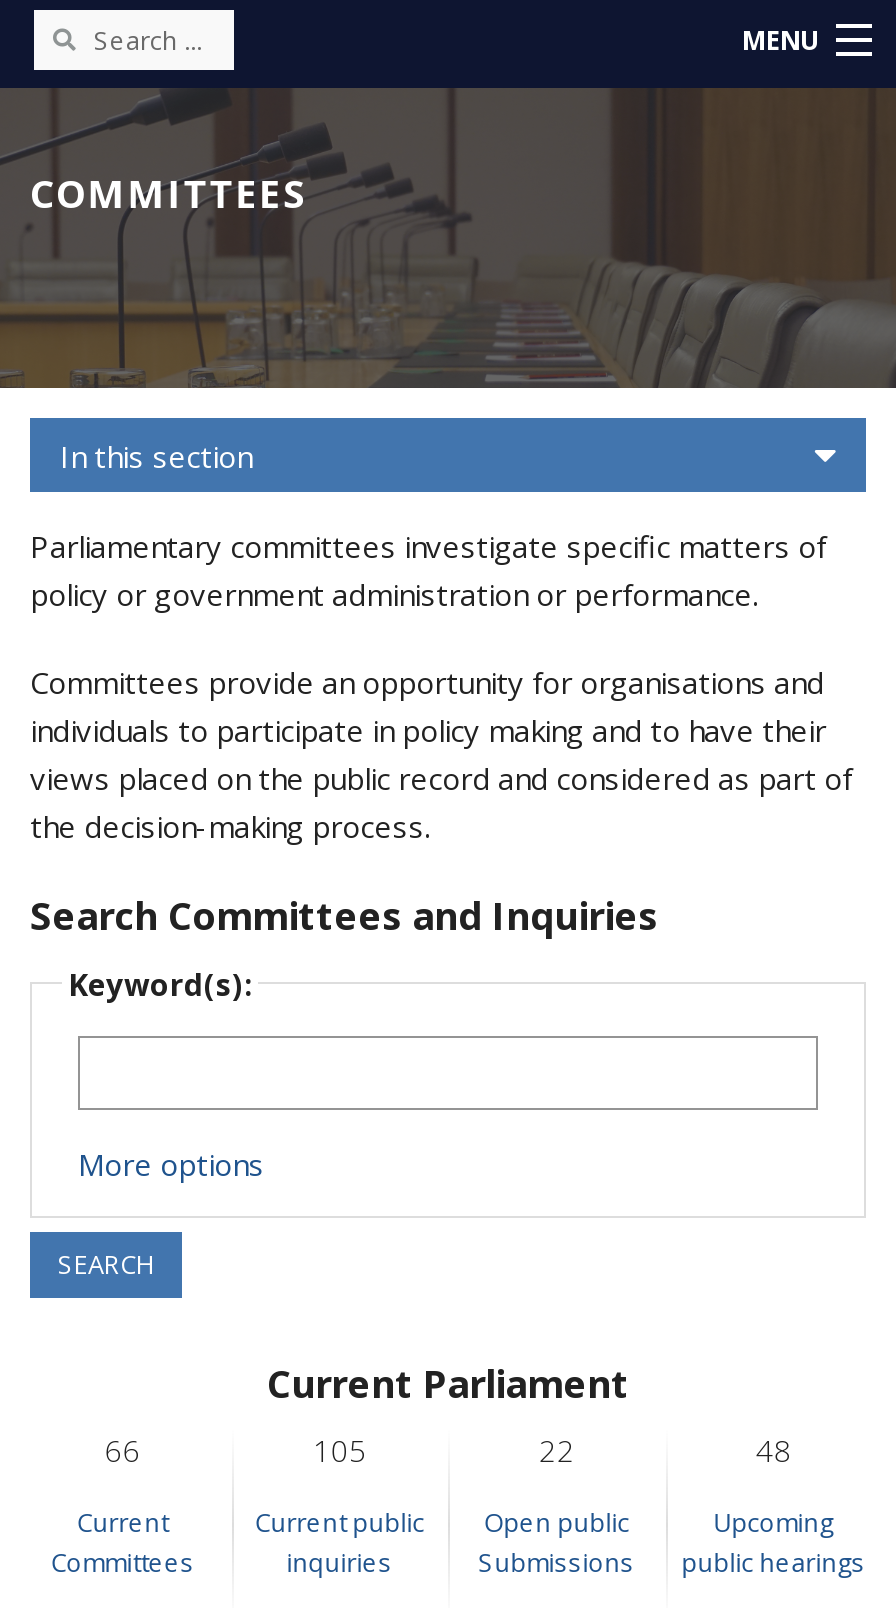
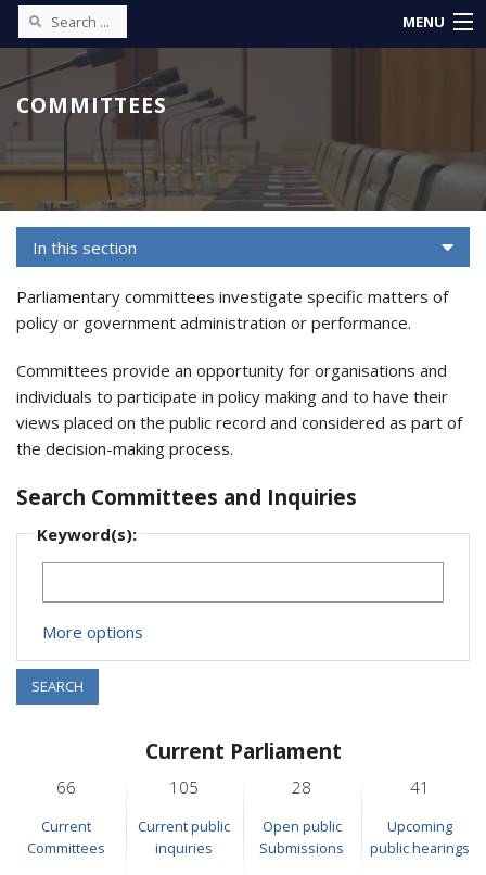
- 22
+ 28

- 48
+ 41
